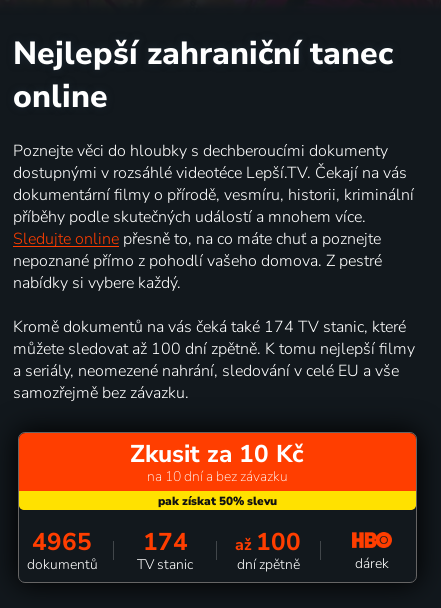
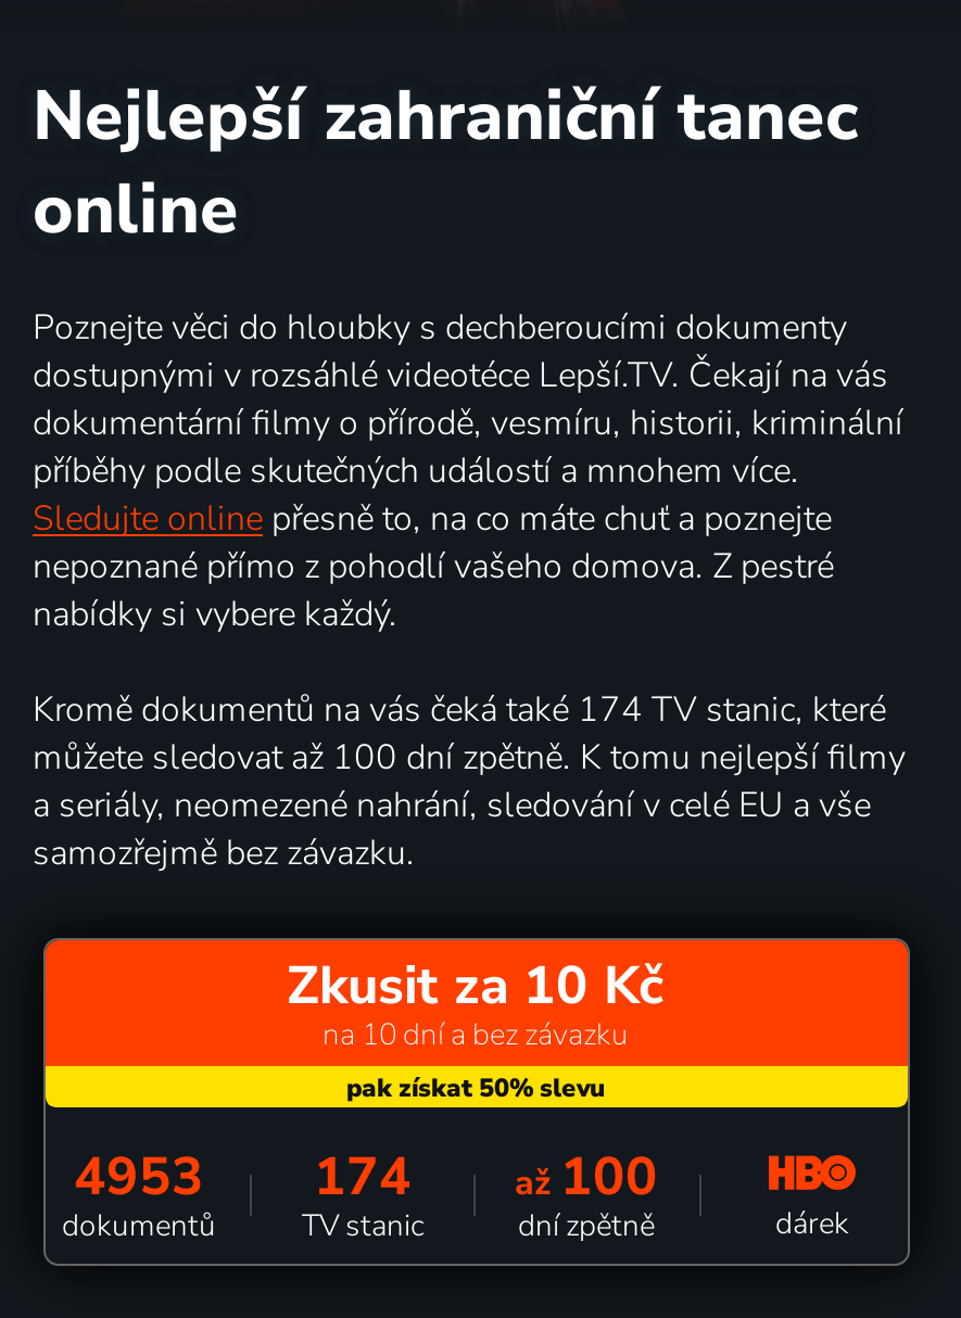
- 4965 174 až 100
+ 4953 174 až 100
